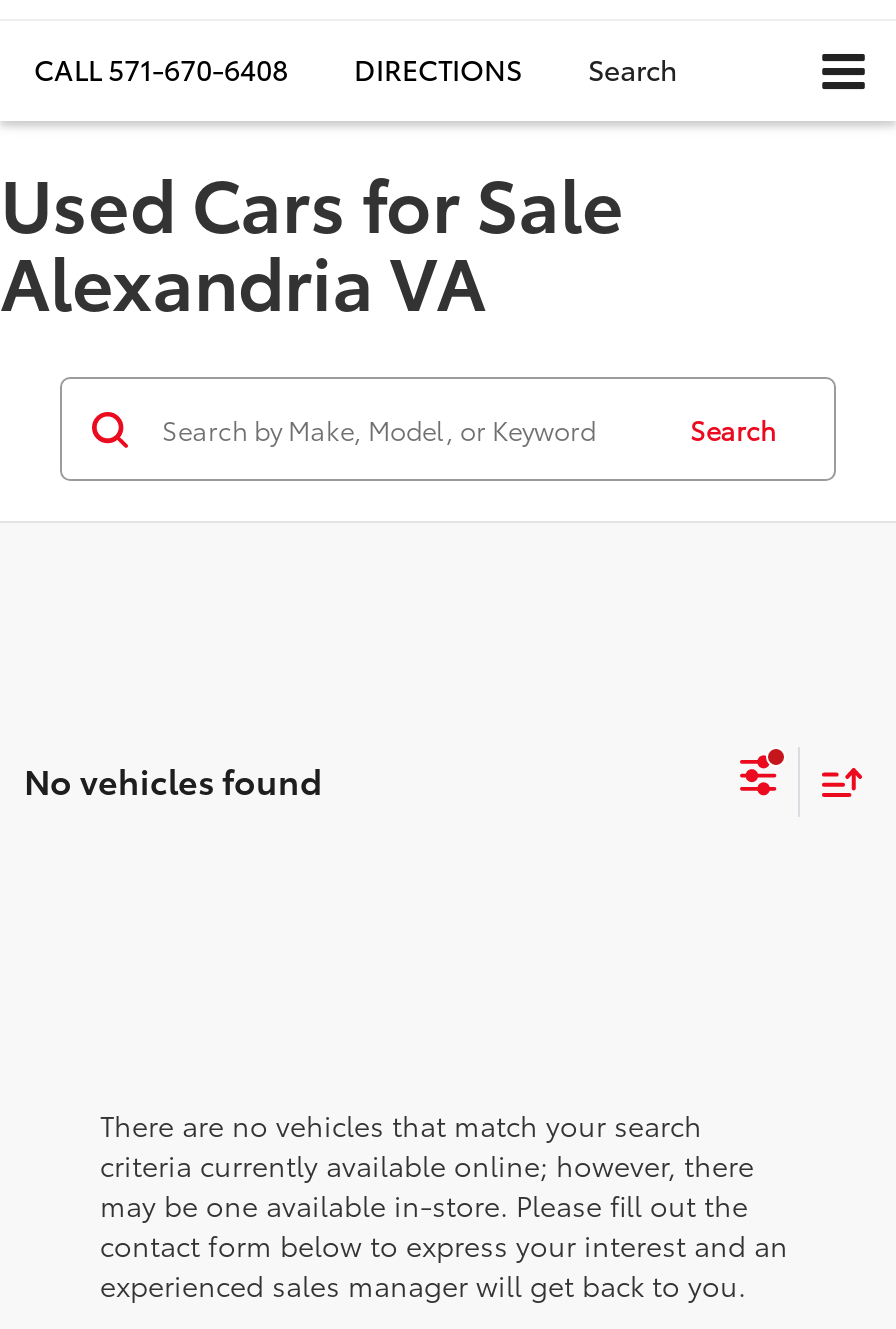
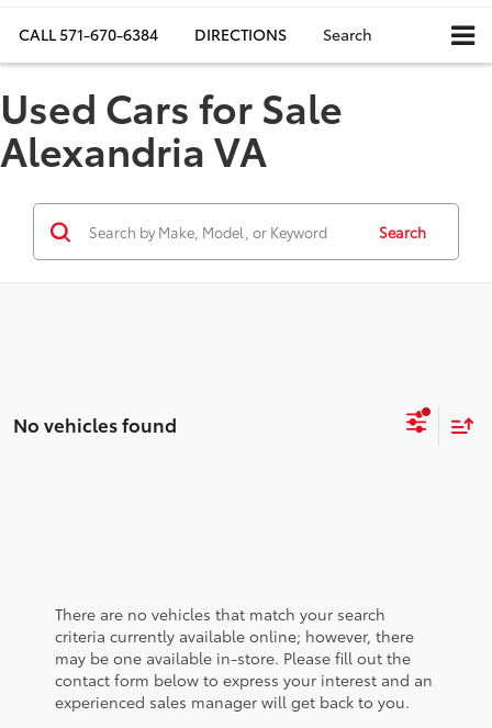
- CALL 571-670-6408 DIRECTIONS Search
+ CALL 571-670-6384 DIRECTIONS Search
